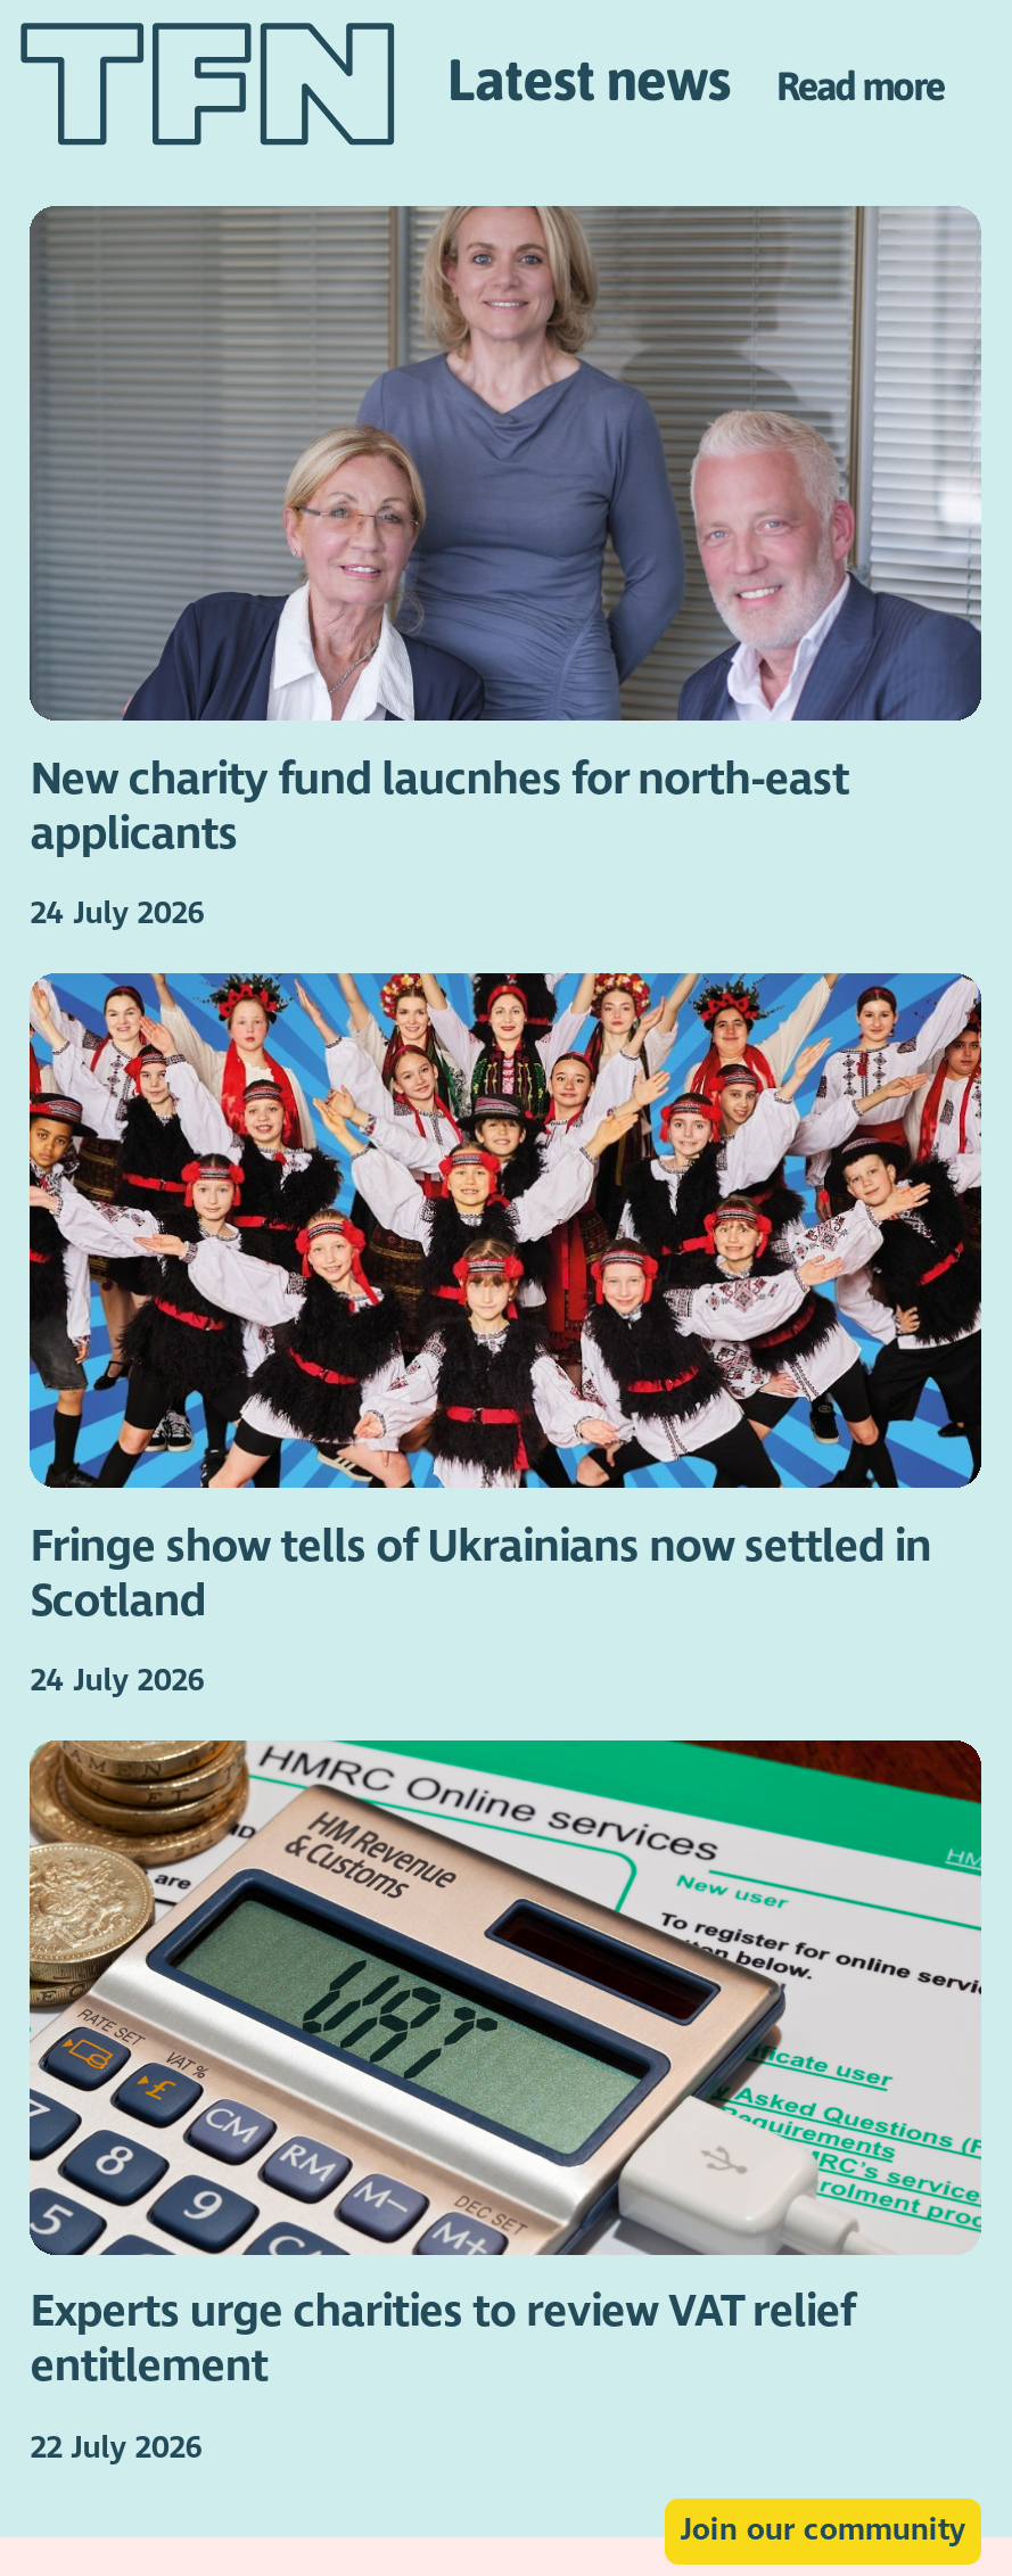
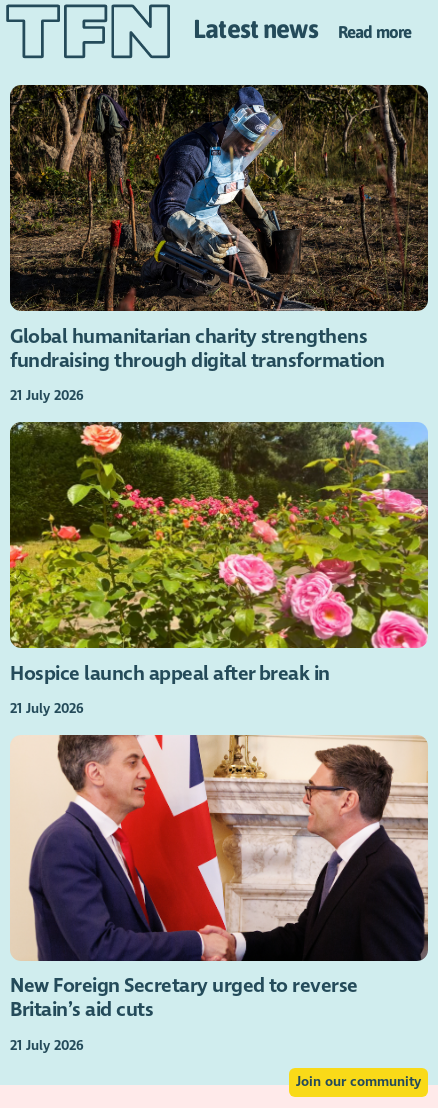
- [image]
- New charity fund laucnhes for north-east
- applicants
+ [image]
+ Global humanitarian charity strengthens
+ fundraising through digital transformation

- 24 July 2026
+ 21 July 2026

- [image]
- Fringe show tells of Ukrainians now settled in
- Scotland
+ [image]
+ Hospice launch appeal after break in

- 24 July 2026
+ 21 July 2026

- [image]
- Experts urge charities to review VAT relief
- entitlement
+ [image]
+ New Foreign Secretary urged to reverse
+ Britain’s aid cuts

- 22 July 2026
+ 21 July 2026
